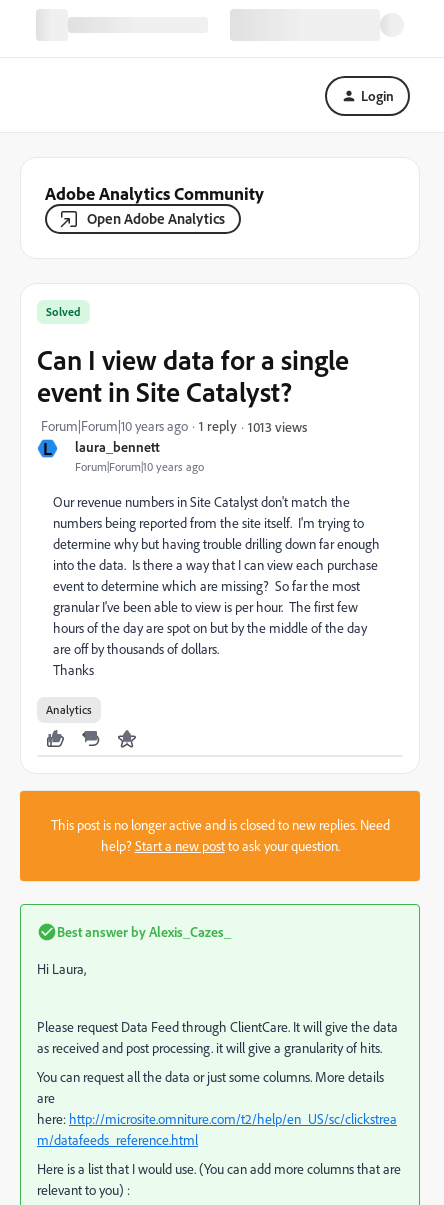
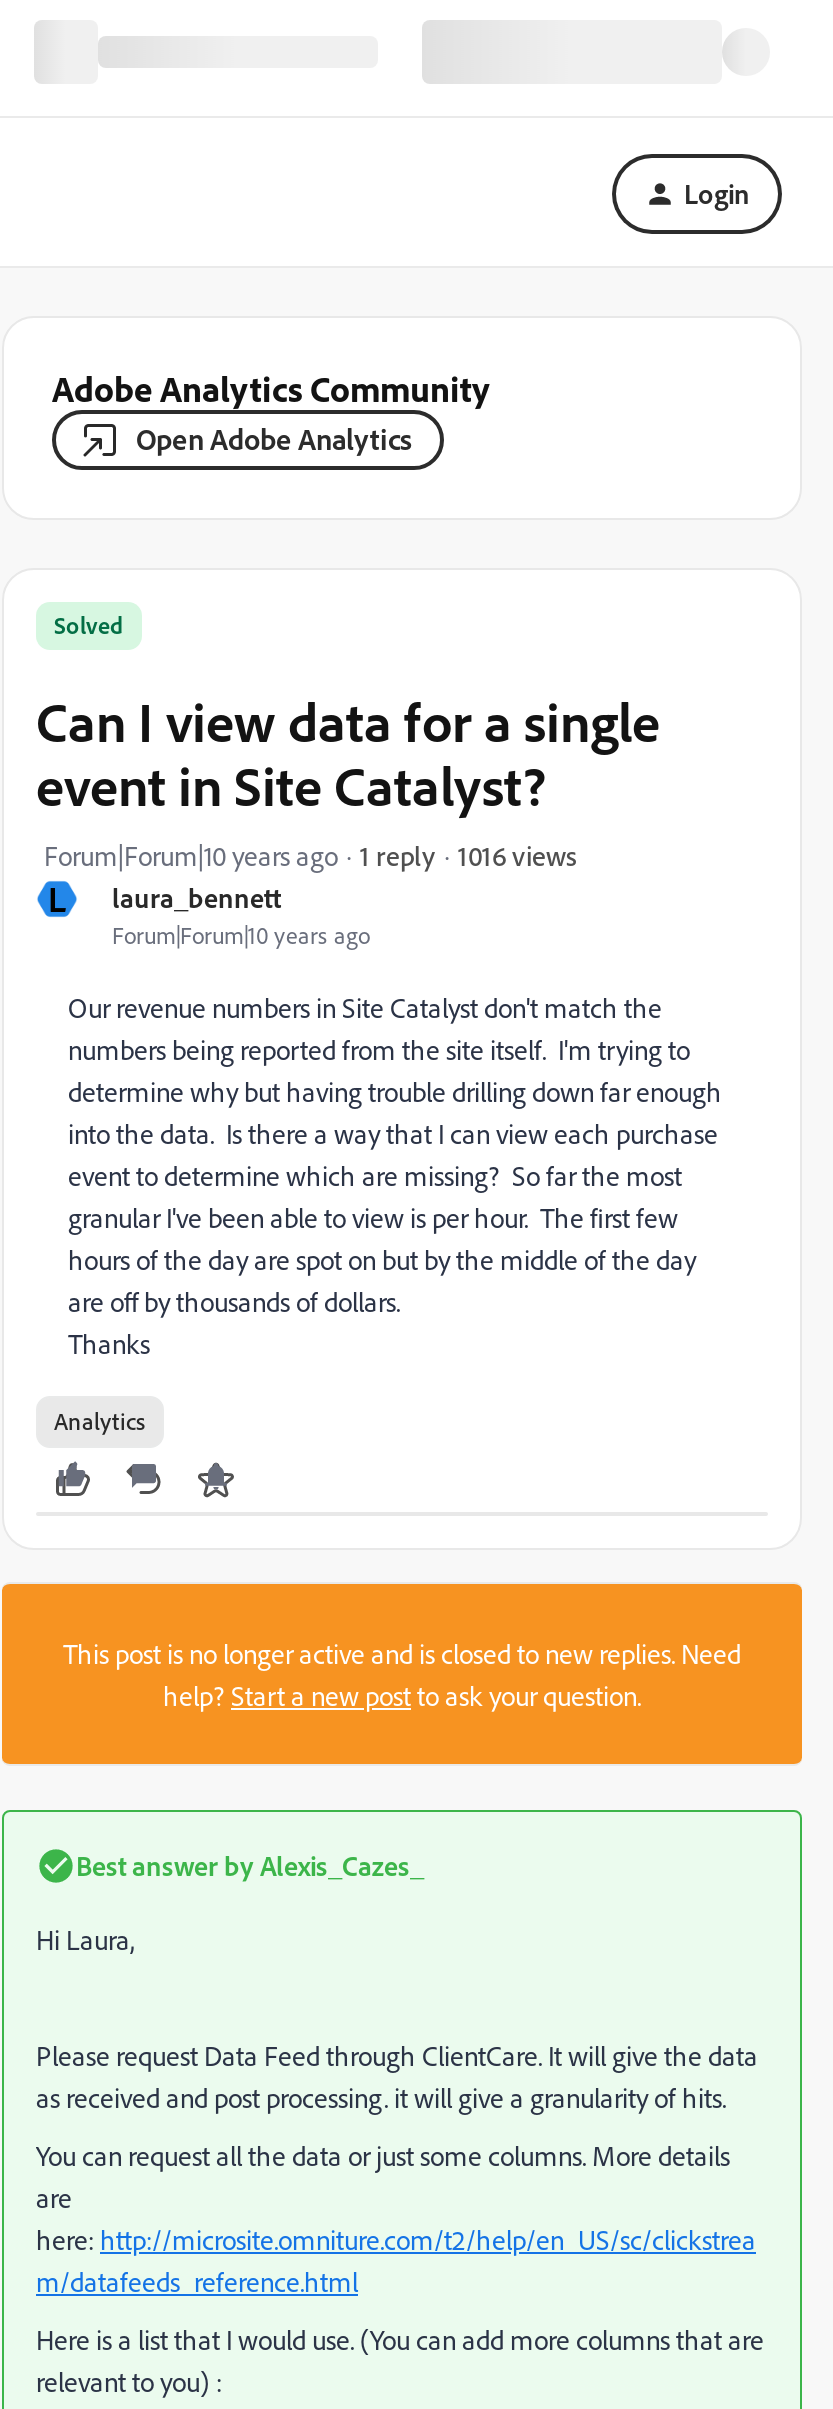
- 1013 views
+ 1016 views
